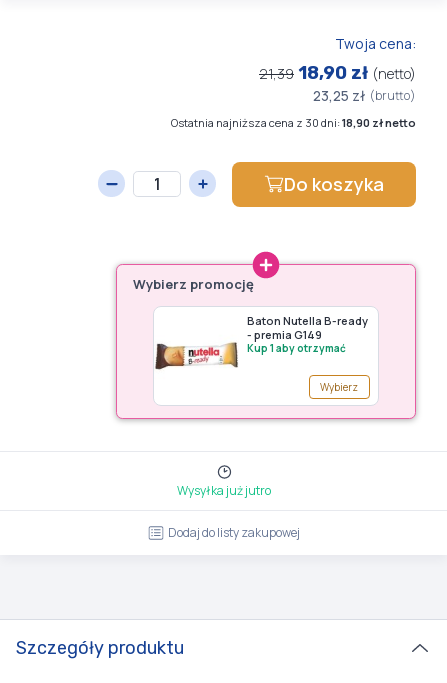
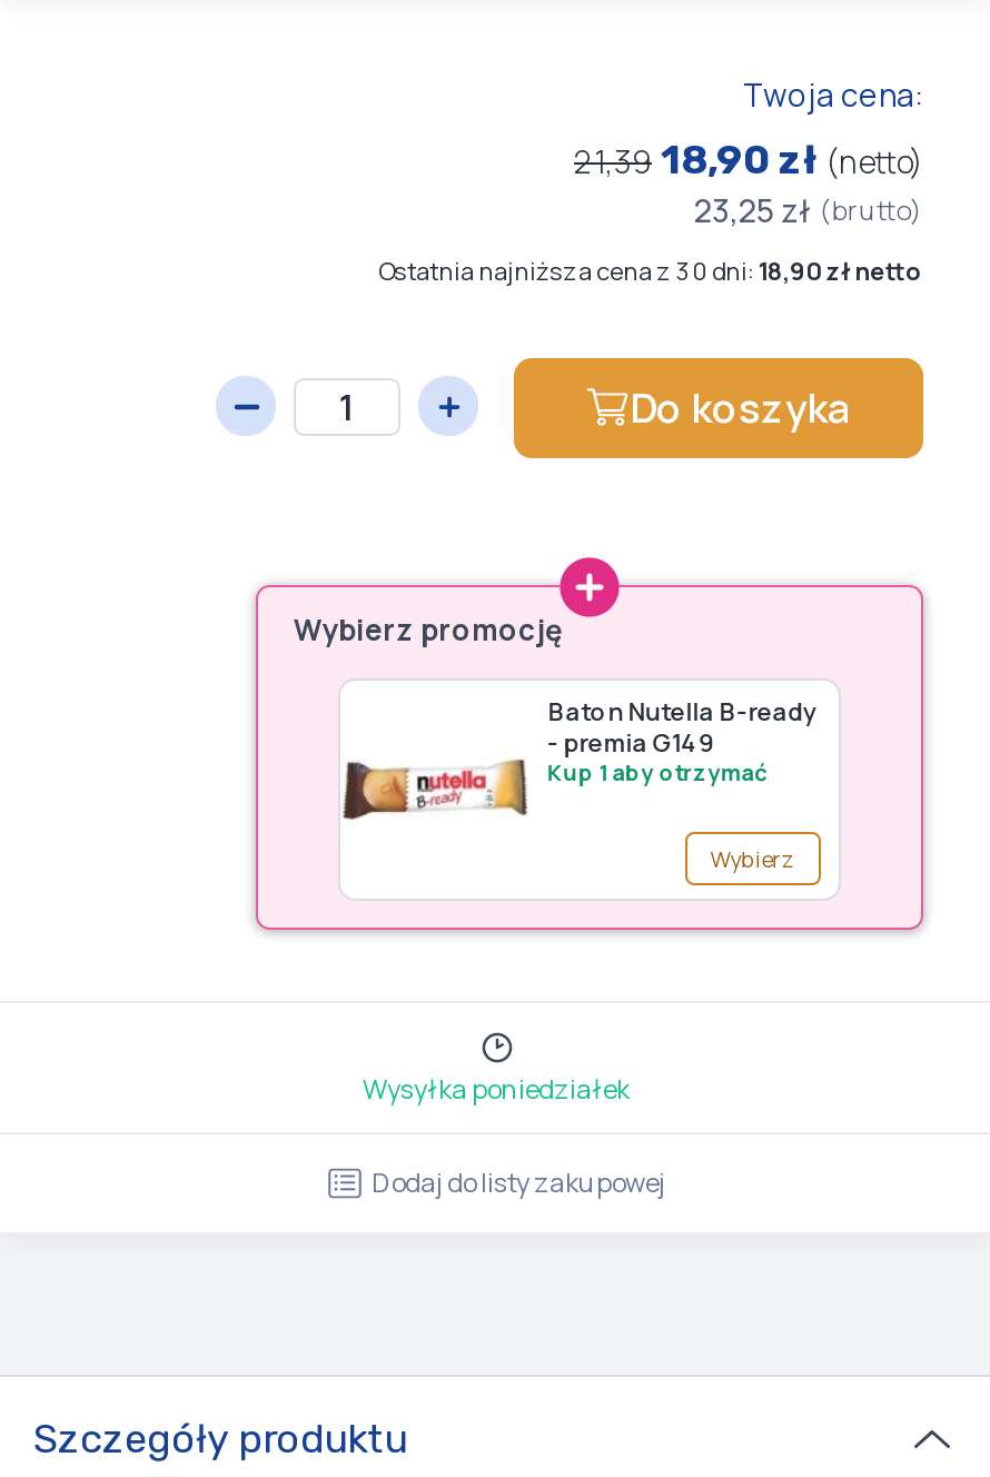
- Wysyłka już jutro
+ Wysyłka poniedziałek
